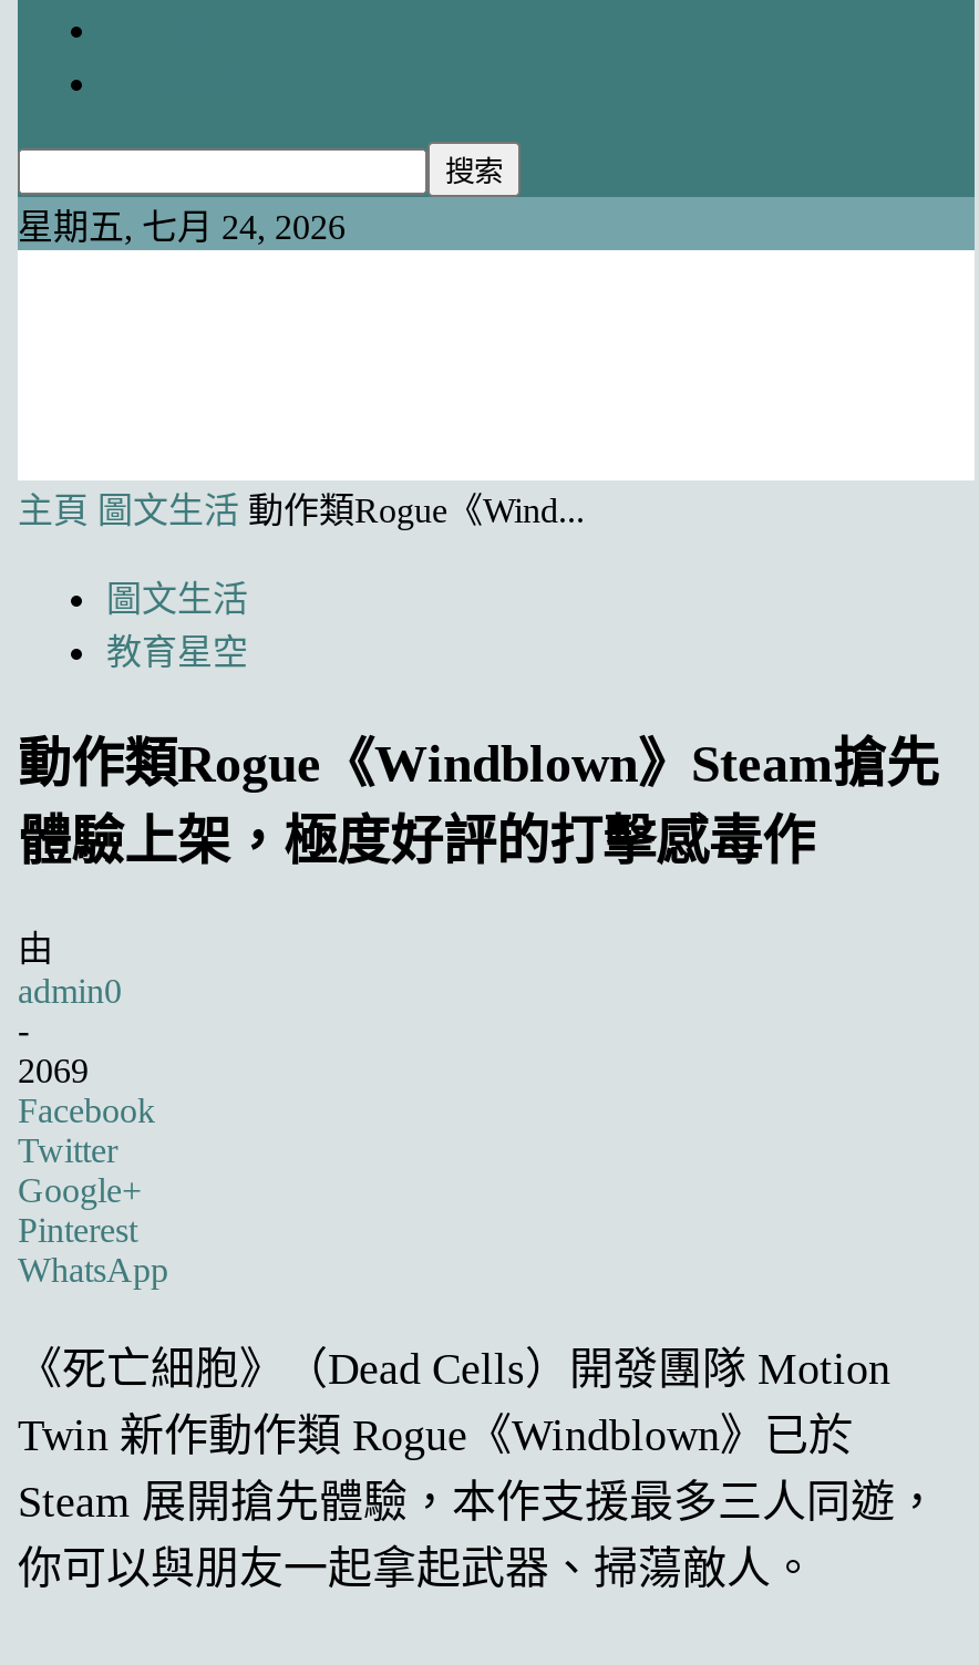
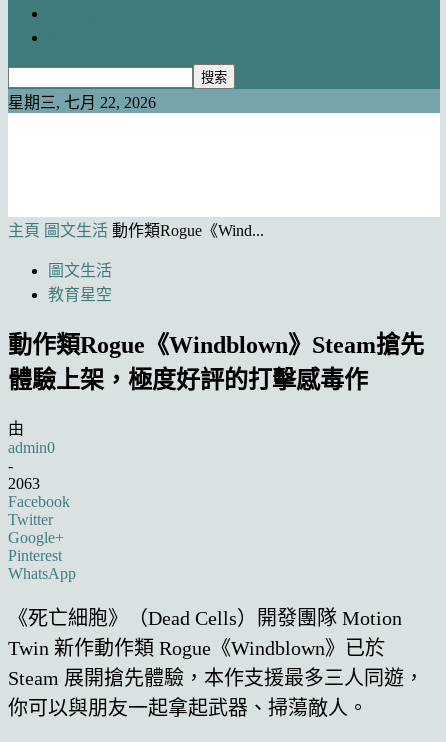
- 星期五, 七月 24, 2026
+ 星期三, 七月 22, 2026

- 2069
+ 2063
